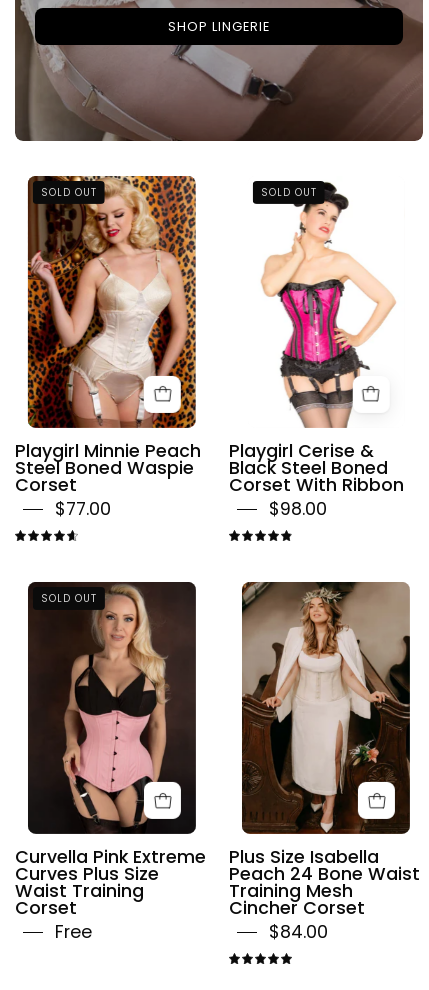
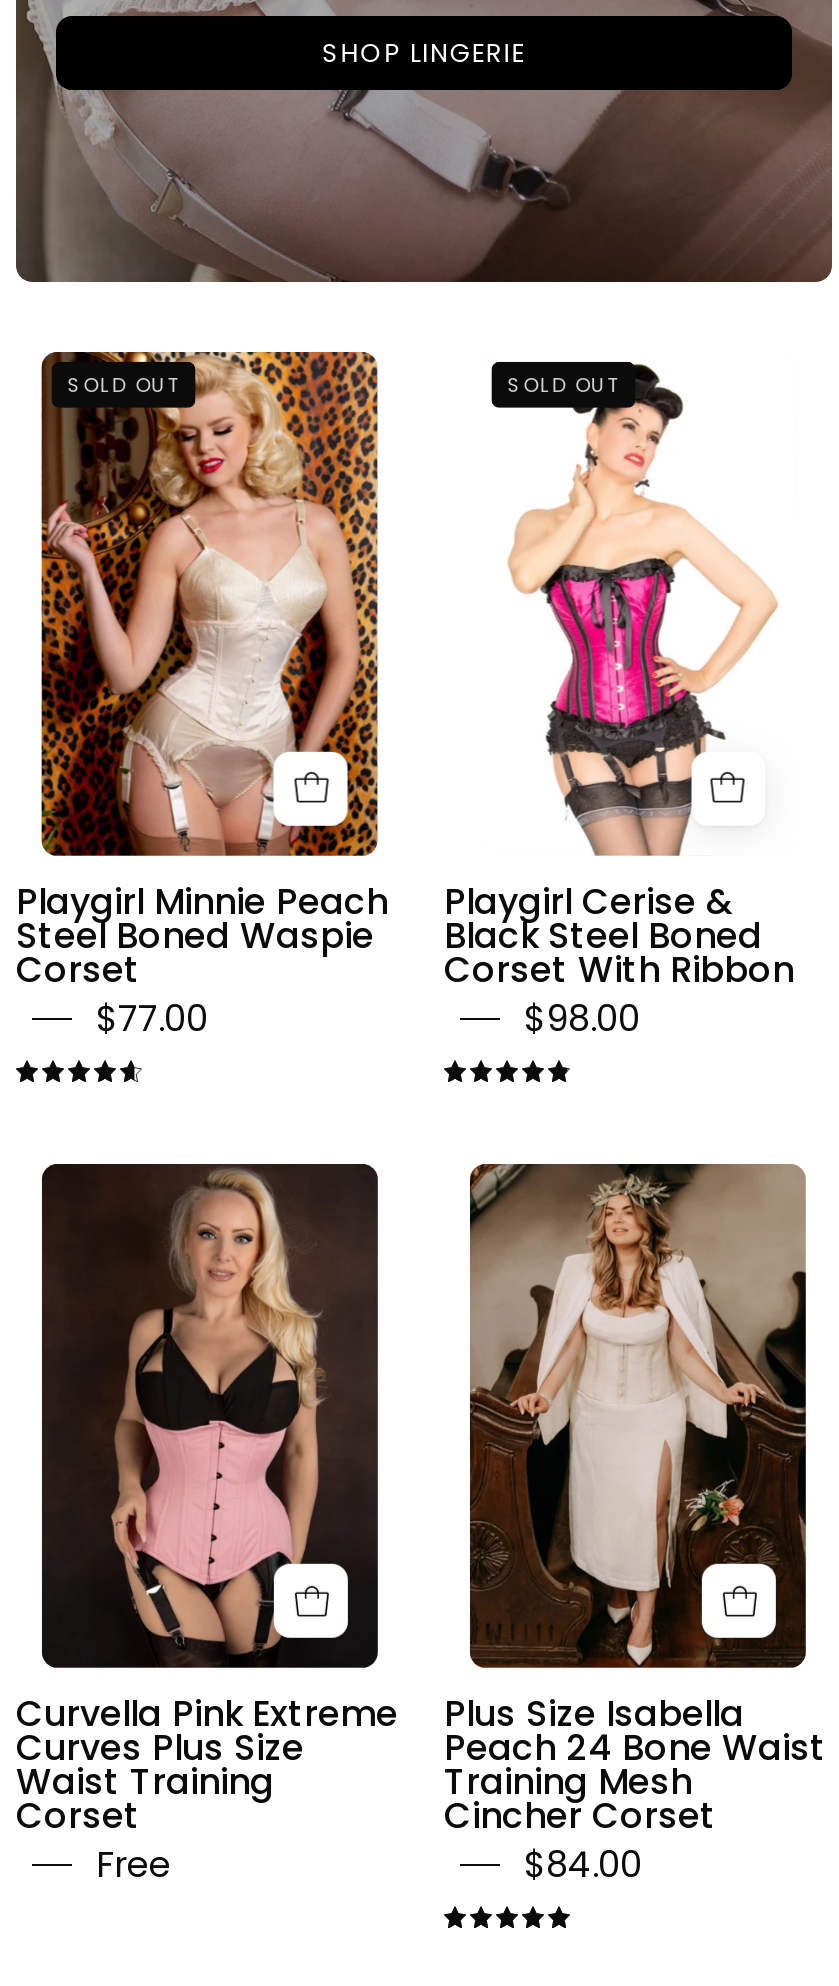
- SOLD OUT
